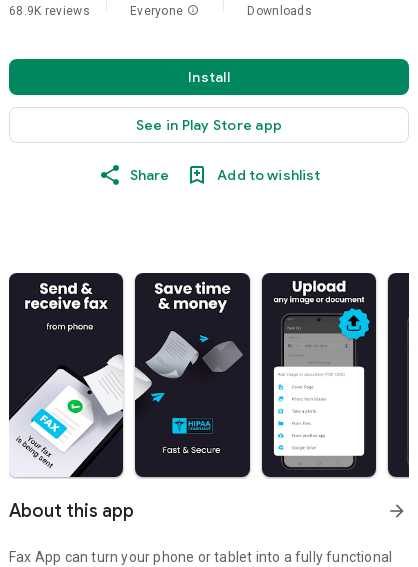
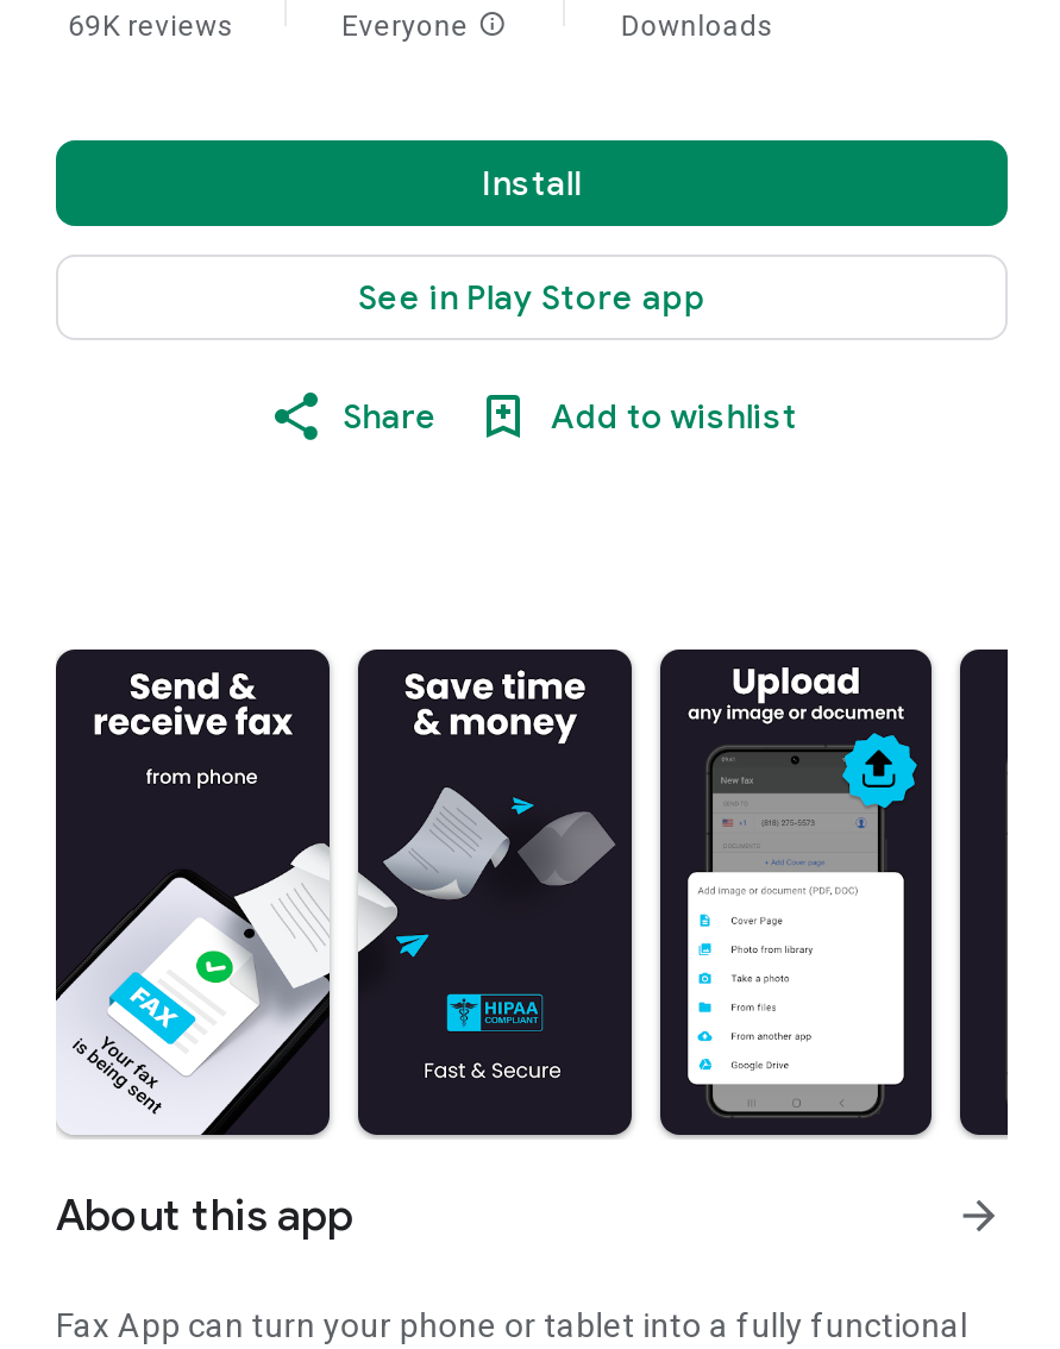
- 68.9K reviews
+ 69K reviews
